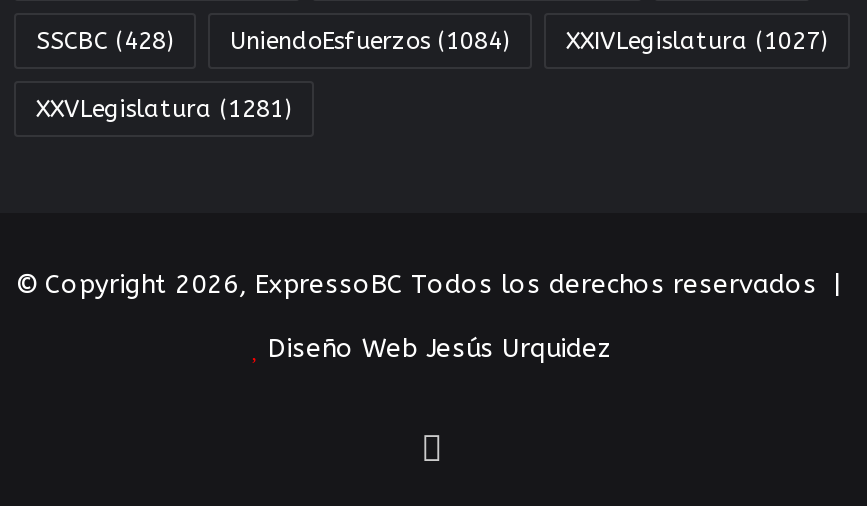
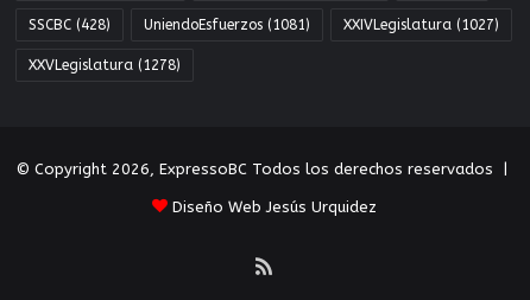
- UniendoEsfuerzos (1084)
+ UniendoEsfuerzos (1081)

- XXVLegislatura (1281)
+ XXVLegislatura (1278)
